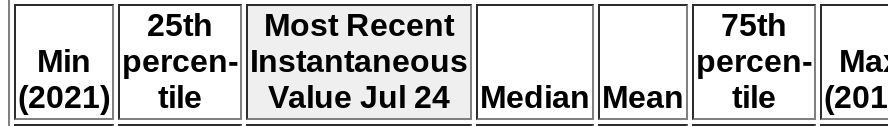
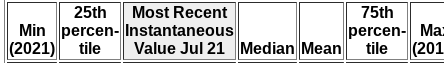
- Value Jul 24
+ Value Jul 21
